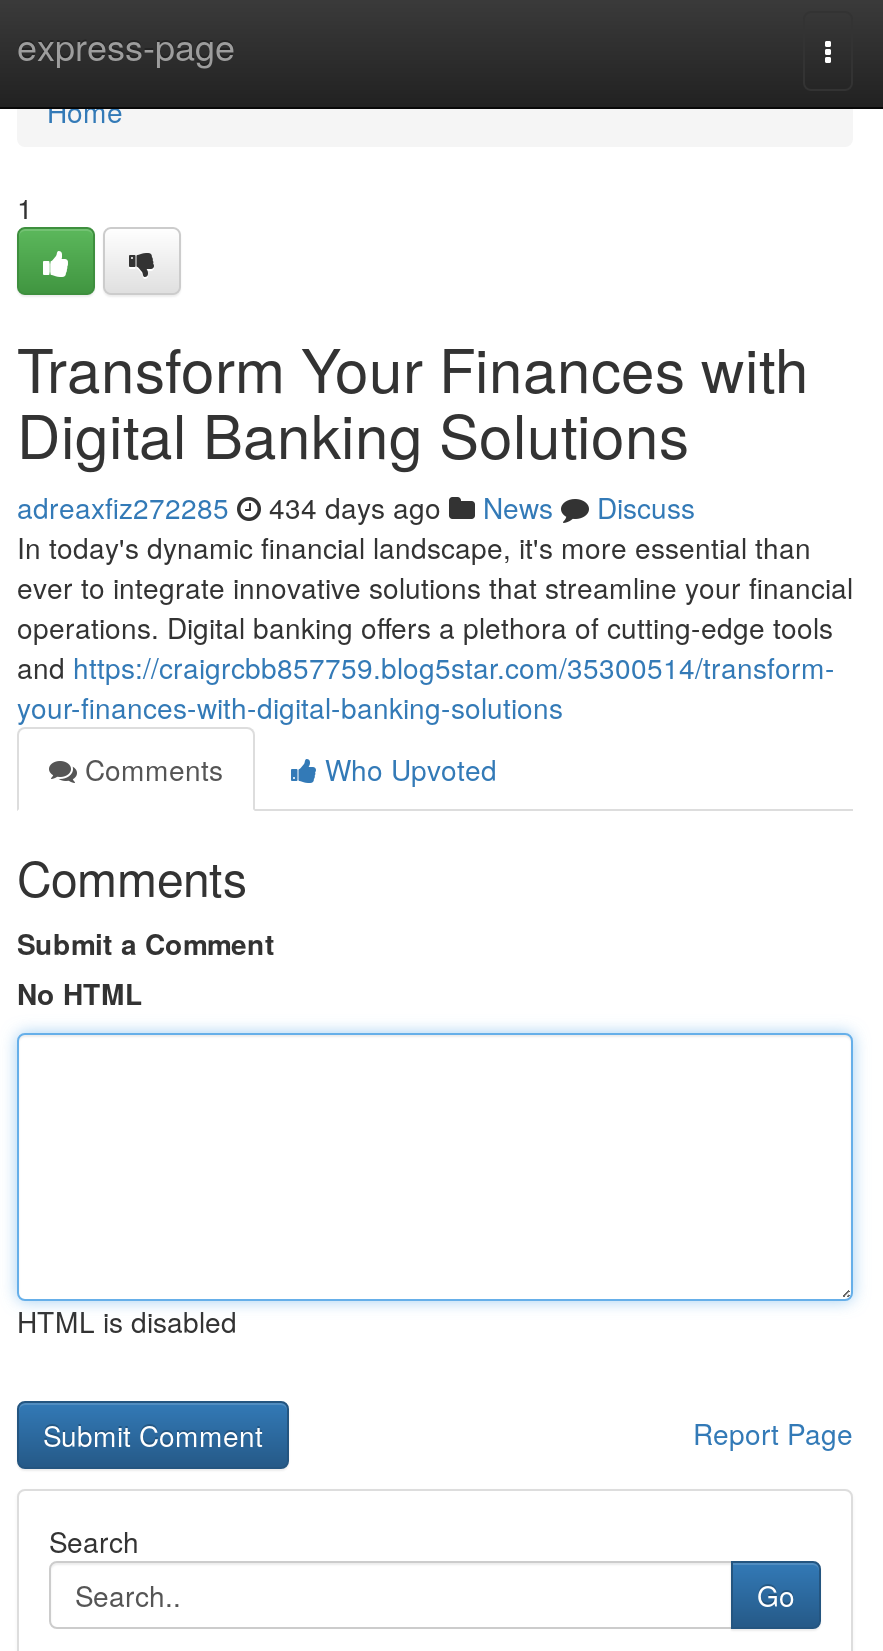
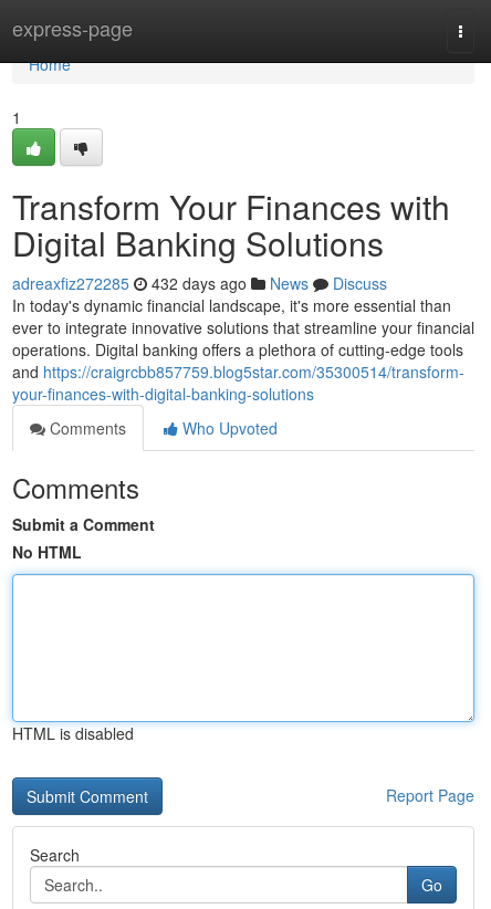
- adreaxfiz272285 434 days ago News Discuss
+ adreaxfiz272285 432 days ago News Discuss
